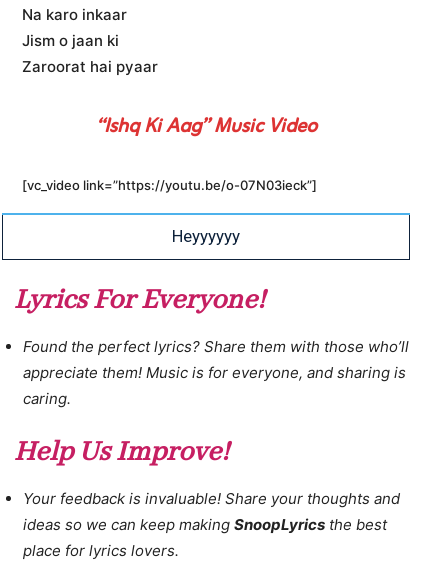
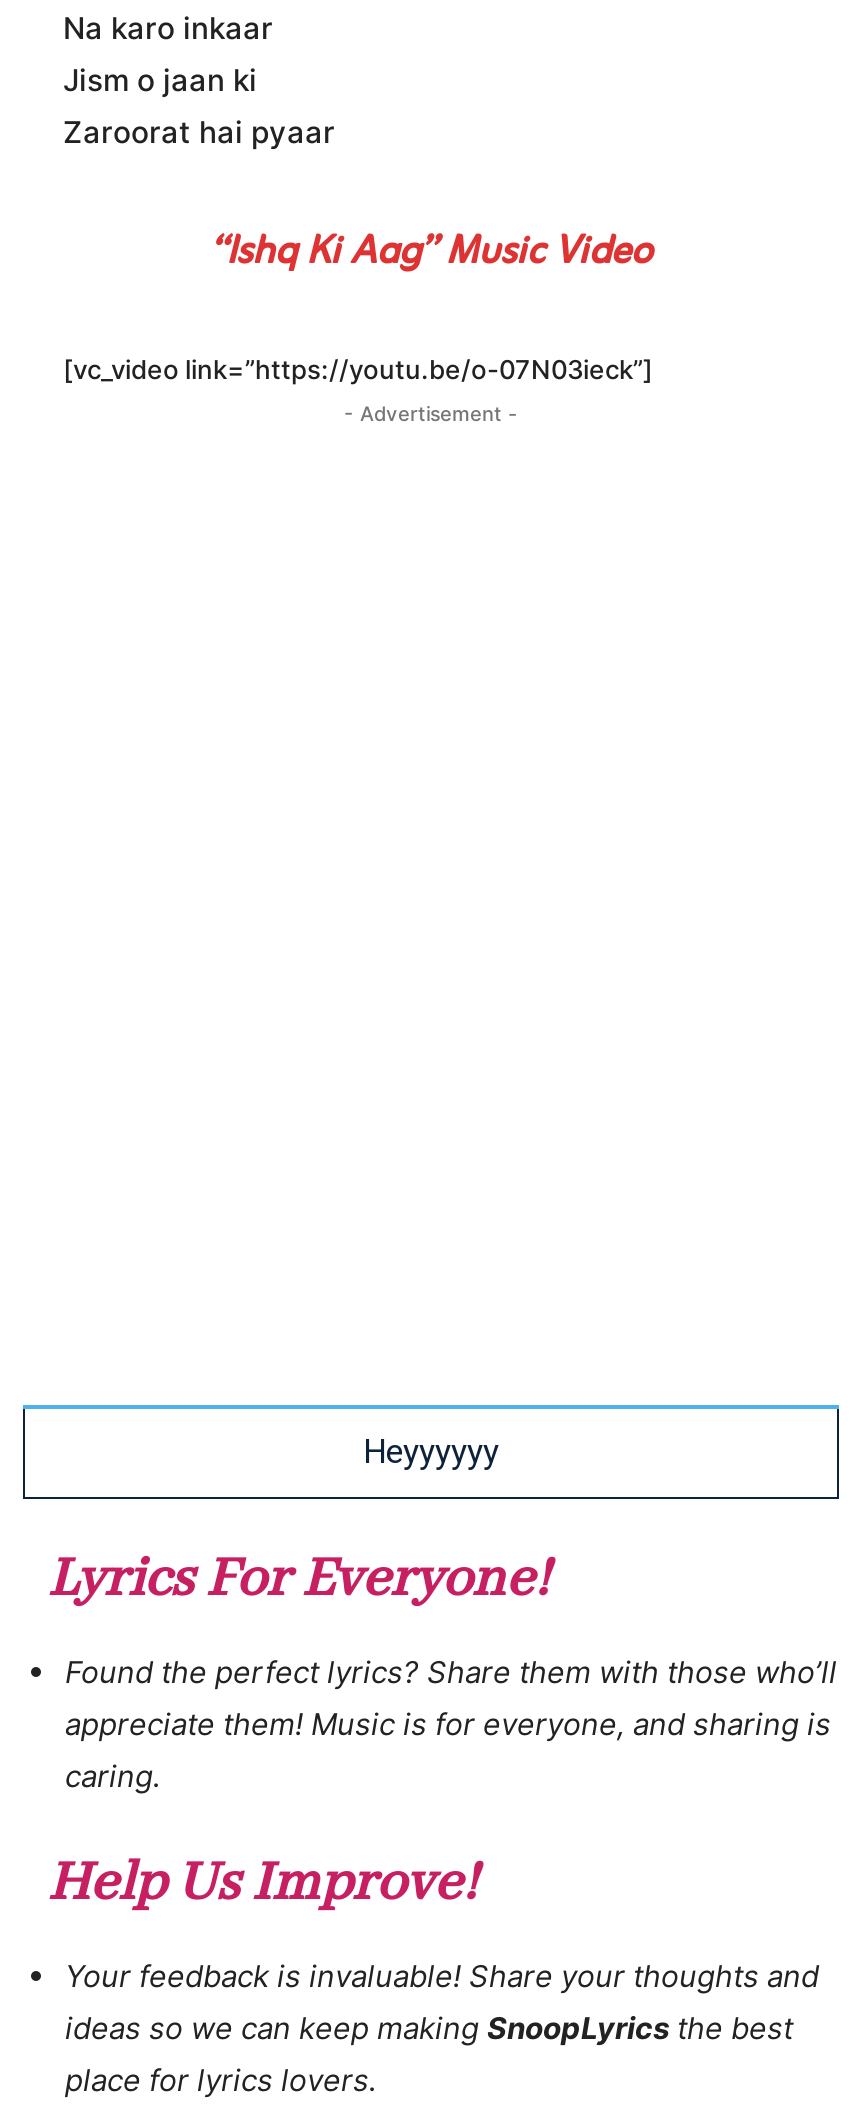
+ - Advertisement -
